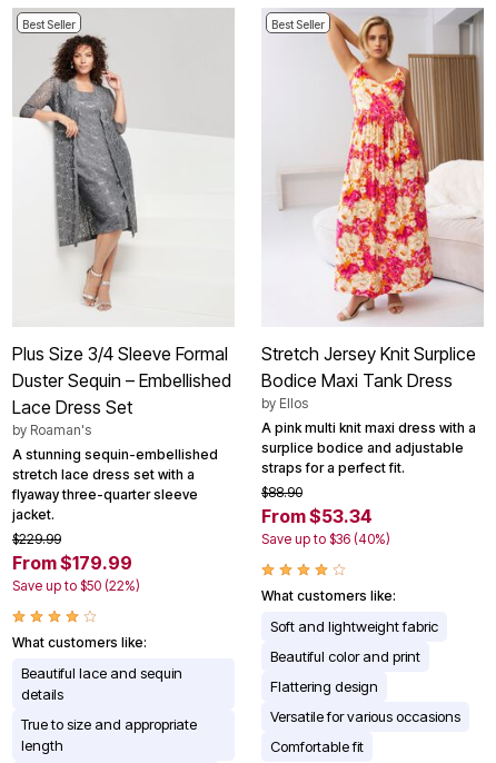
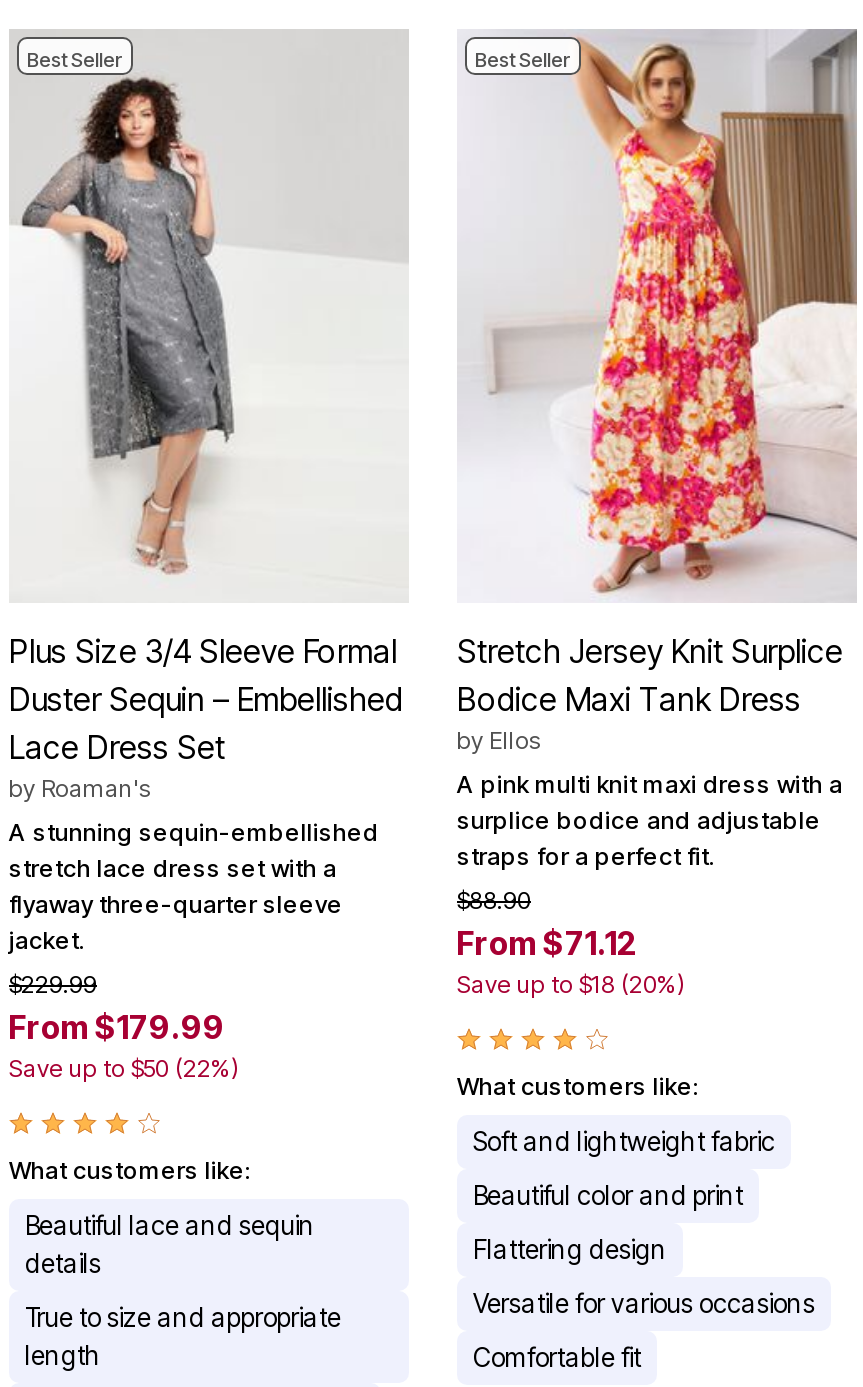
- From $53.34
+ From $71.12

- Save up to $36 (40%)
+ Save up to $18 (20%)
